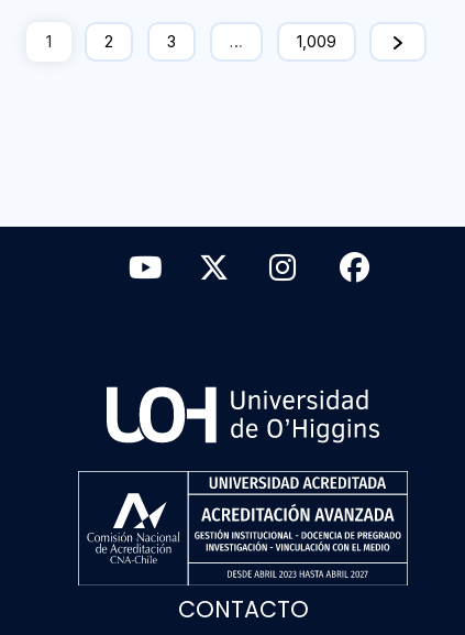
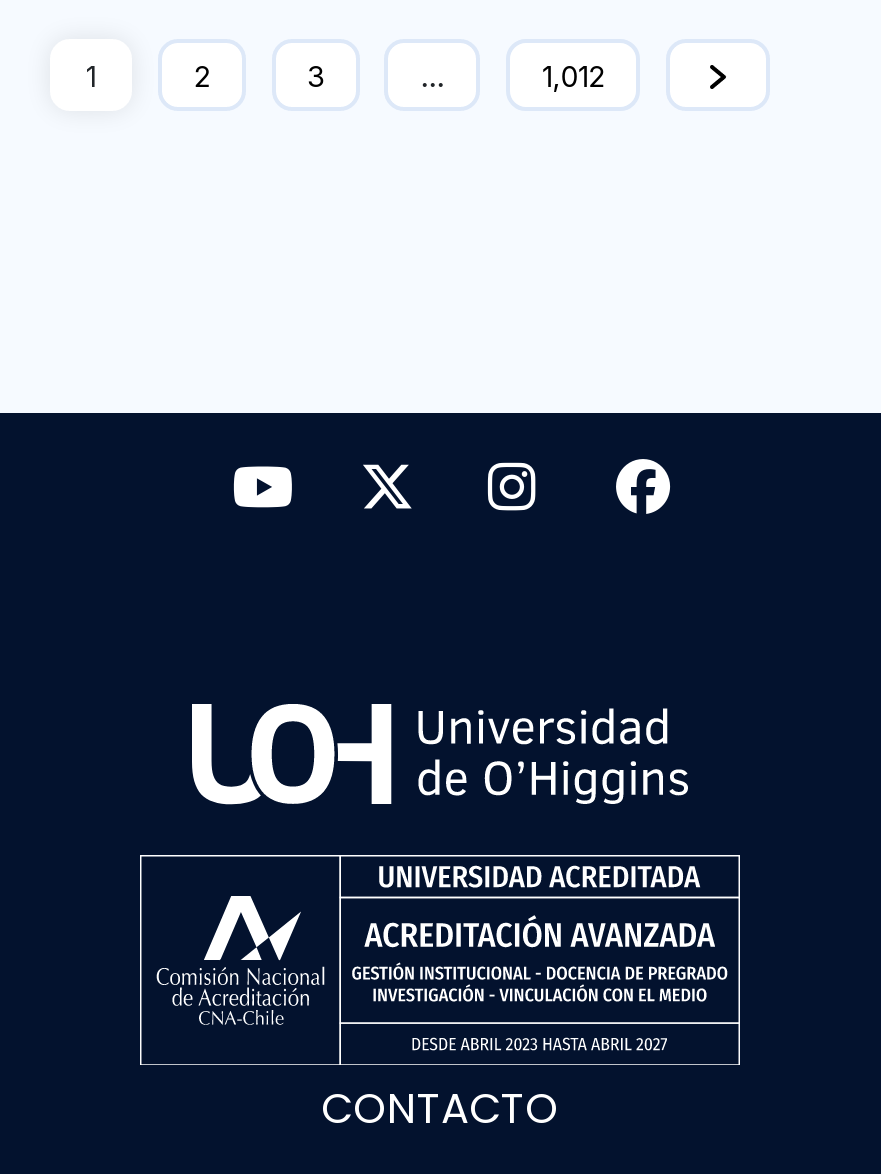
- 1,009
+ 1,012
